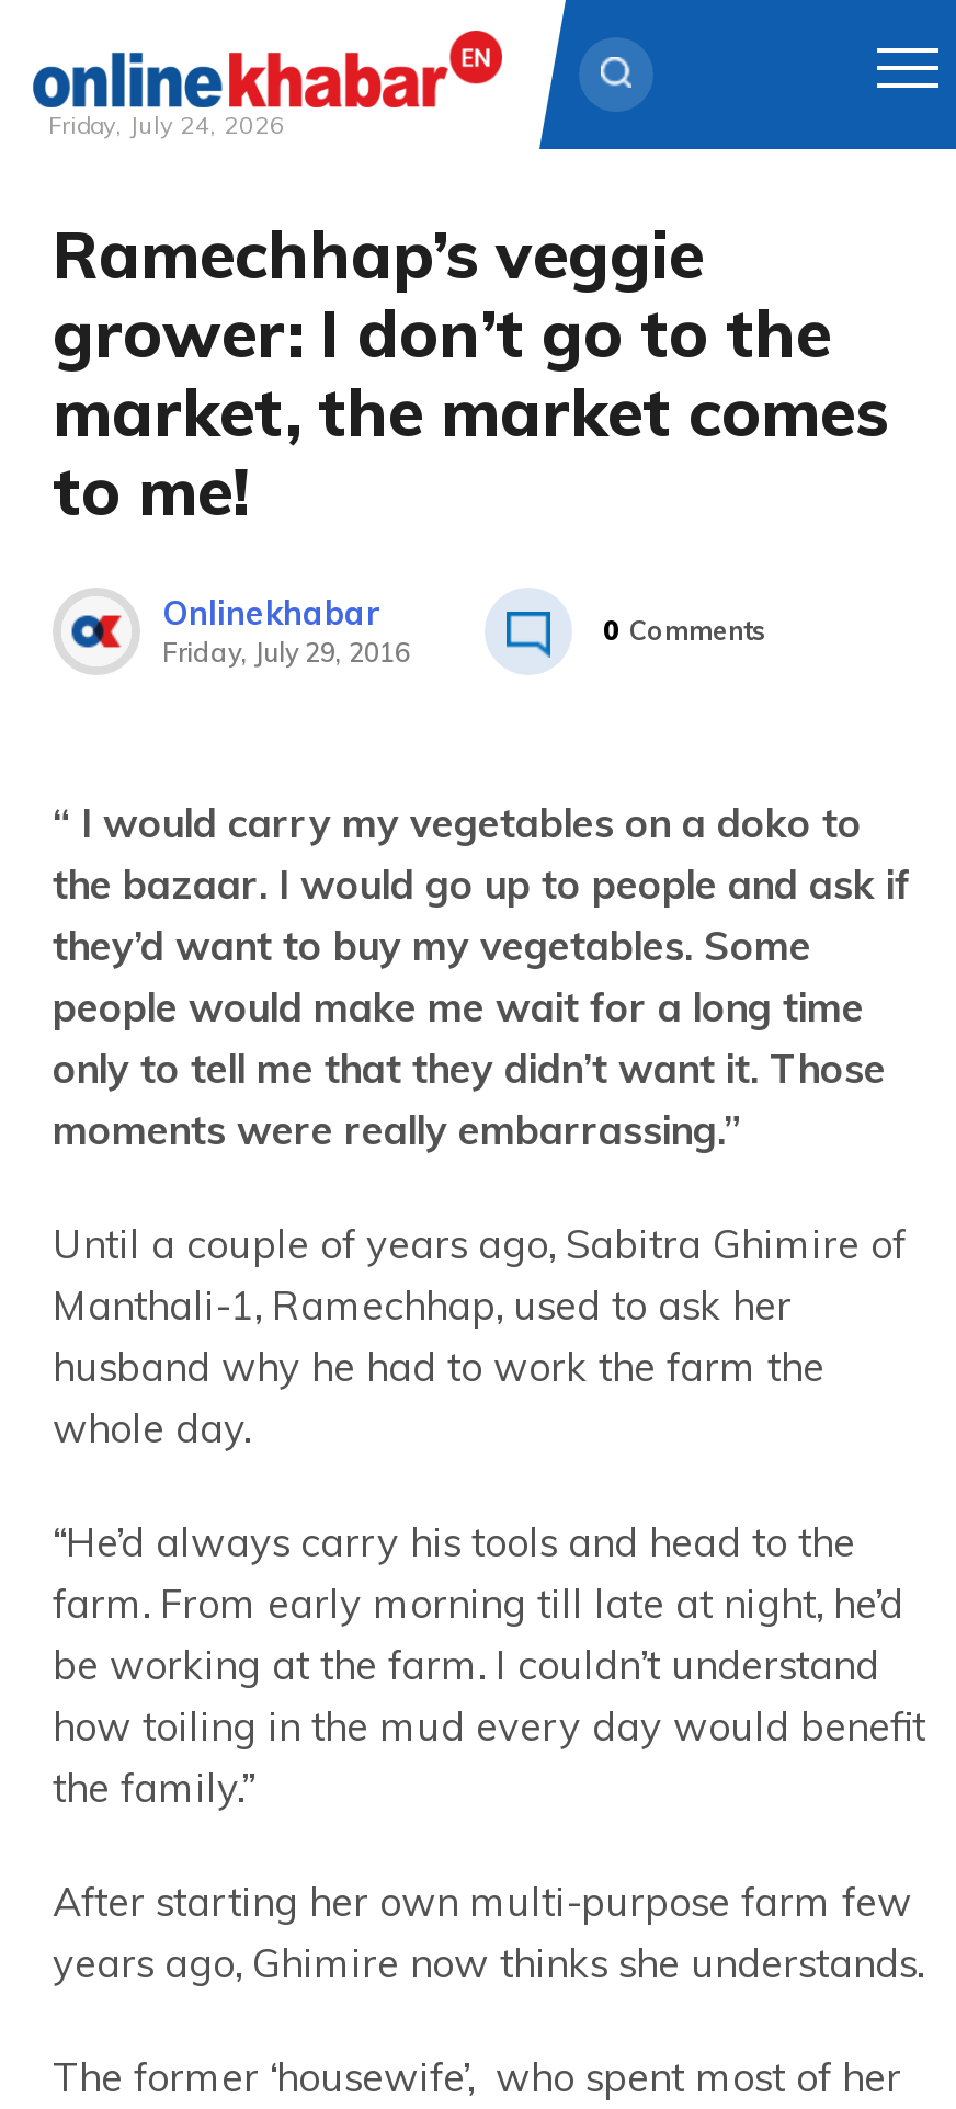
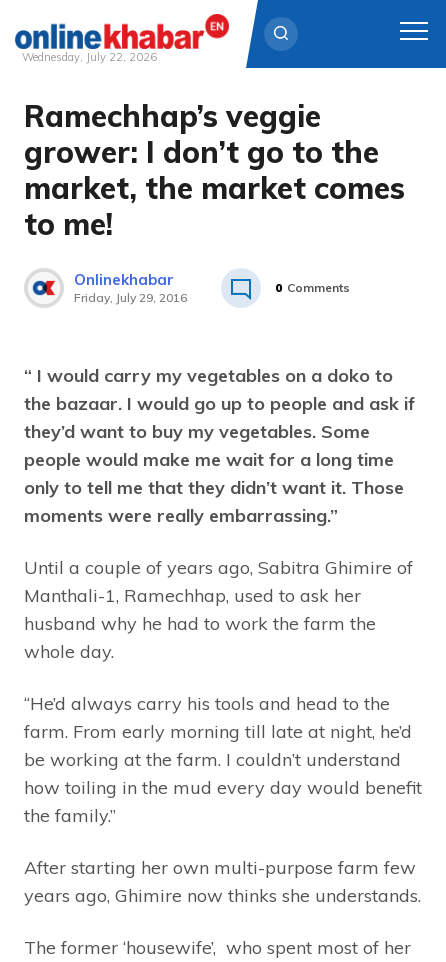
- Friday, July 24, 2026
+ Wednesday, July 22, 2026
